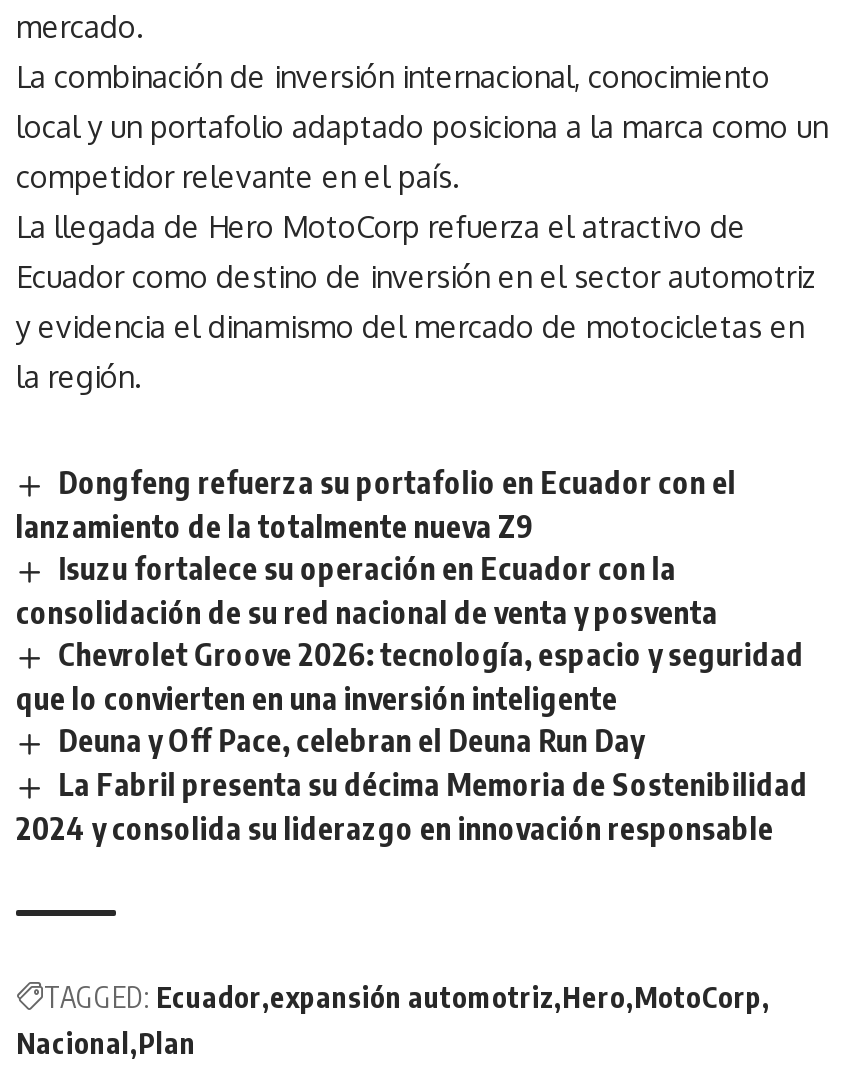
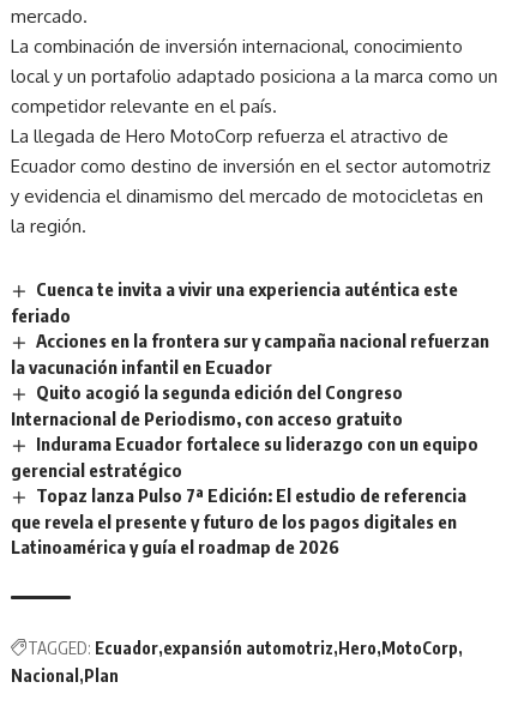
- Dongfeng refuerza su portafolio en Ecuador con el
- lanzamiento de la totalmente nueva Z9
- Isuzu fortalece su operación en Ecuador con la
- consolidación de su red nacional de venta y posventa
- Chevrolet Groove 2026: tecnología, espacio y seguridad
- que lo convierten en una inversión inteligente
- Deuna y Off Pace, celebran el Deuna Run Day
- La Fabril presenta su décima Memoria de Sostenibilidad
- 2024 y consolida su liderazgo en innovación responsable
+ Cuenca te invita a vivir una experiencia auténtica este
+ feriado
+ Acciones en la frontera sur y campaña nacional refuerzan
+ la vacunación infantil en Ecuador
+ Quito acogió la segunda edición del Congreso
+ Internacional de Periodismo, con acceso gratuito
+ Indurama Ecuador fortalece su liderazgo con un equipo
+ gerencial estratégico
+ Topaz lanza Pulso 7ª Edición: El estudio de referencia
+ que revela el presente y futuro de los pagos digitales en
+ Latinoamérica y guía el roadmap de 2026
